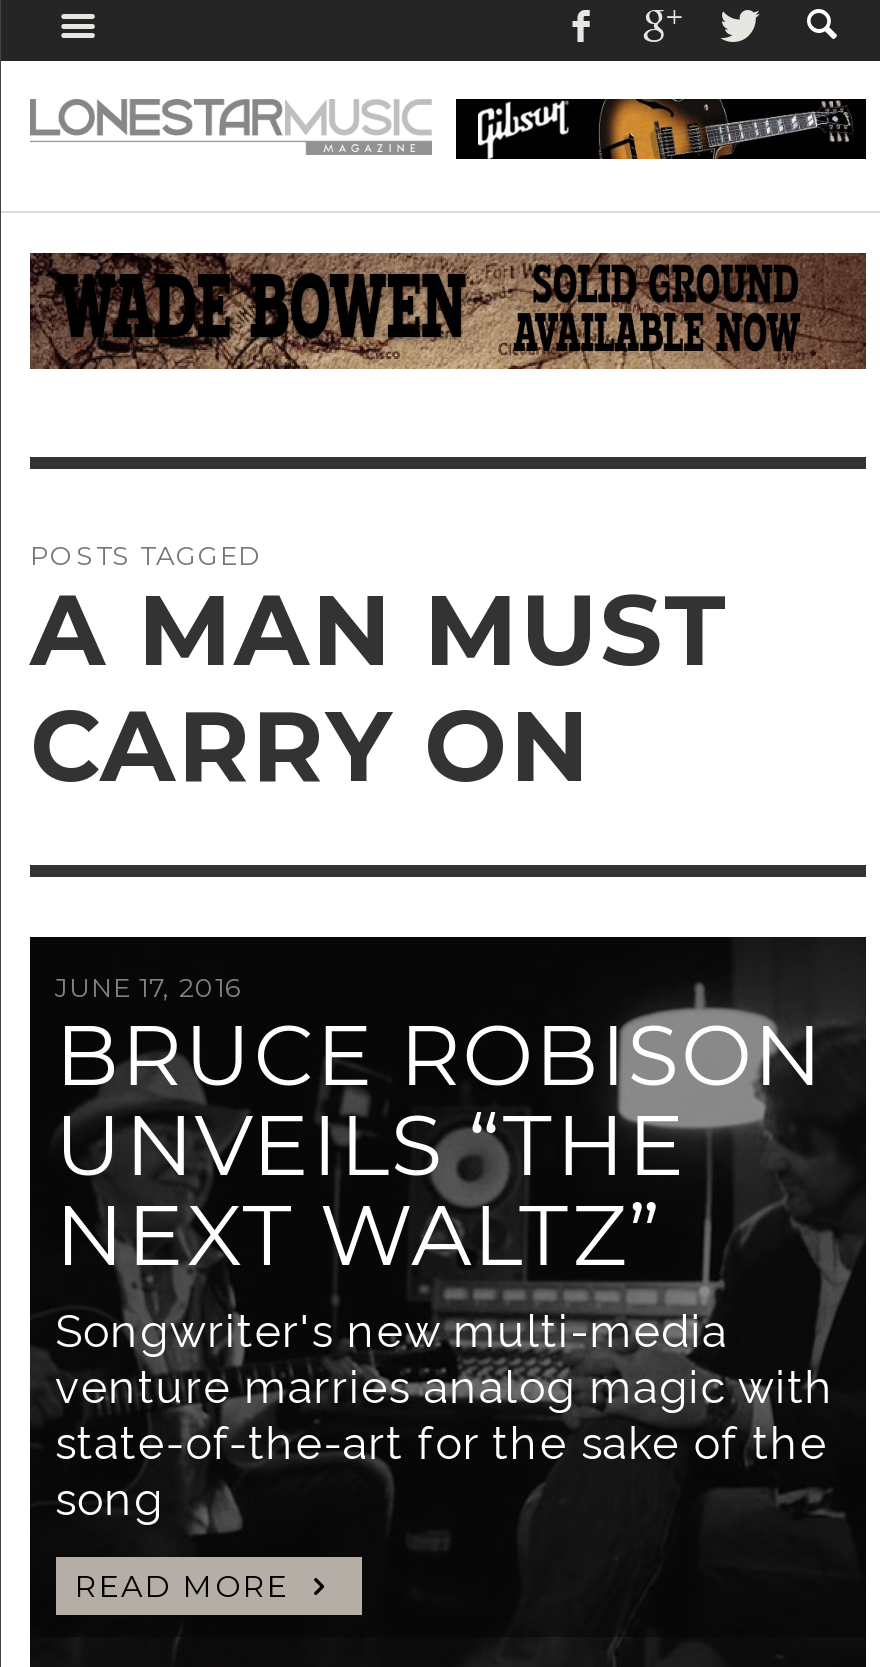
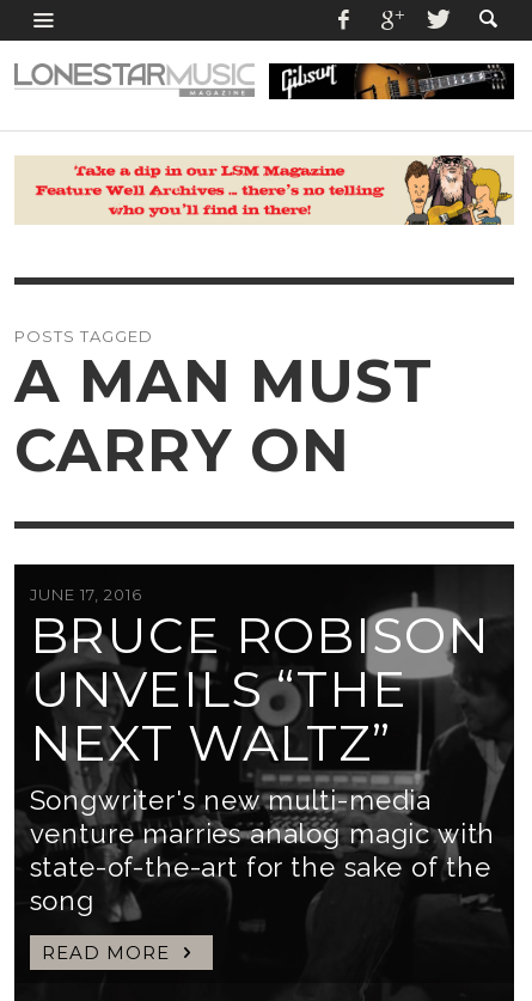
- [image]
+ [image]
